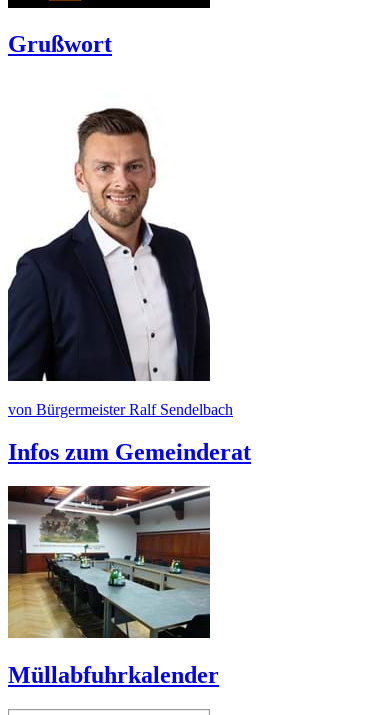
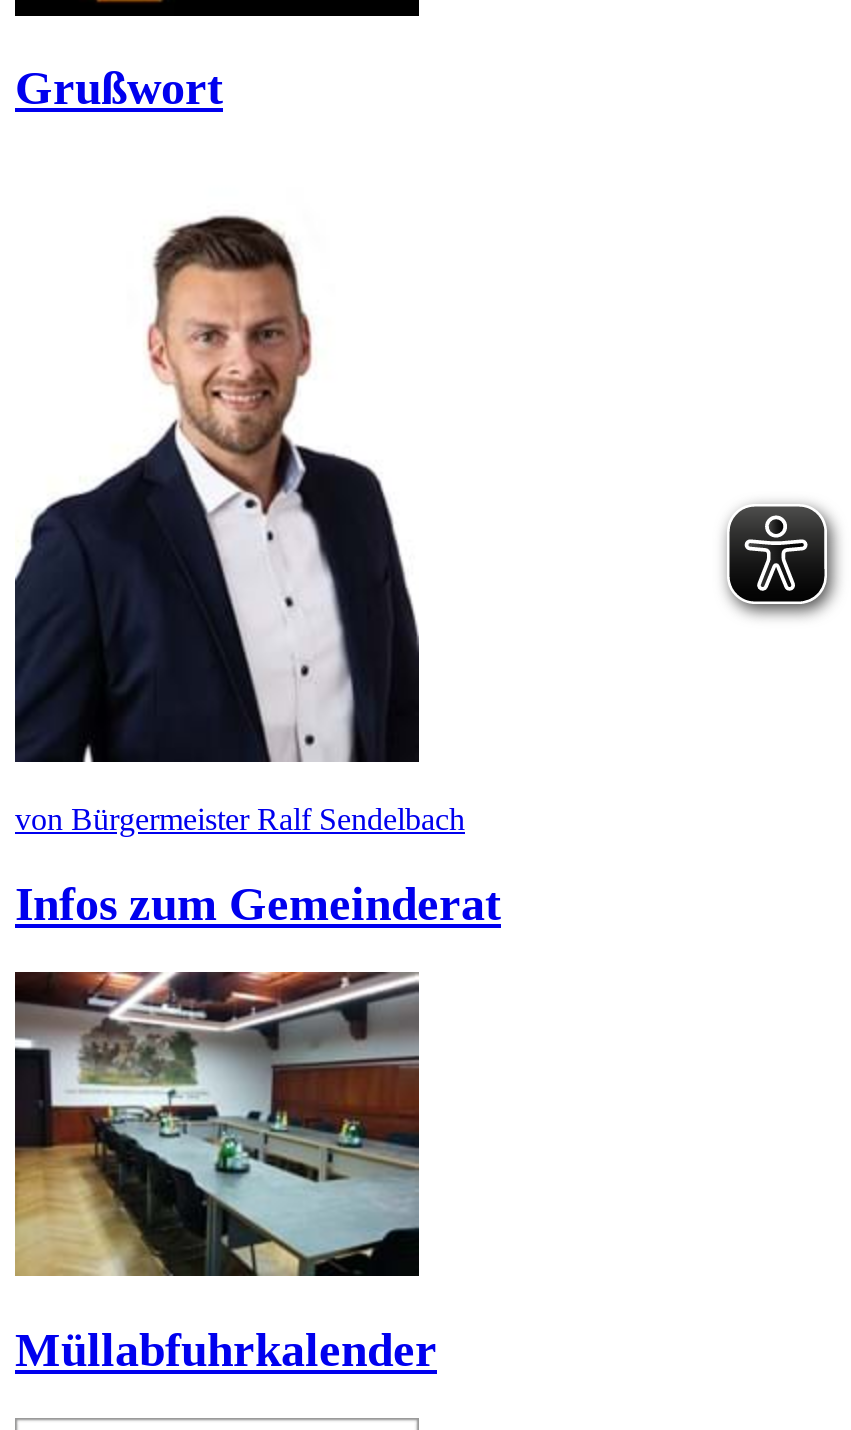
+ [image]
